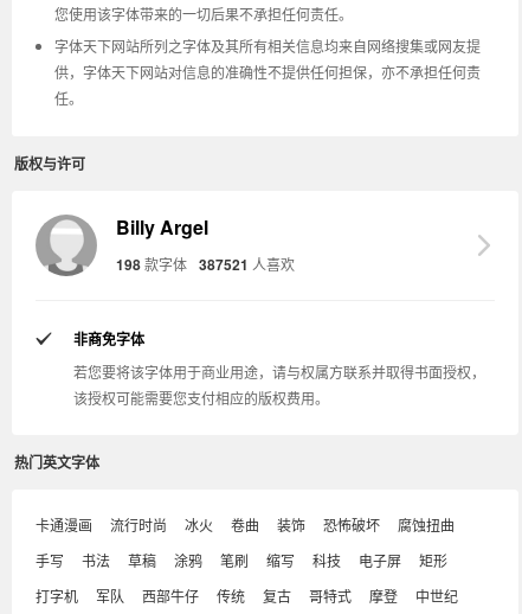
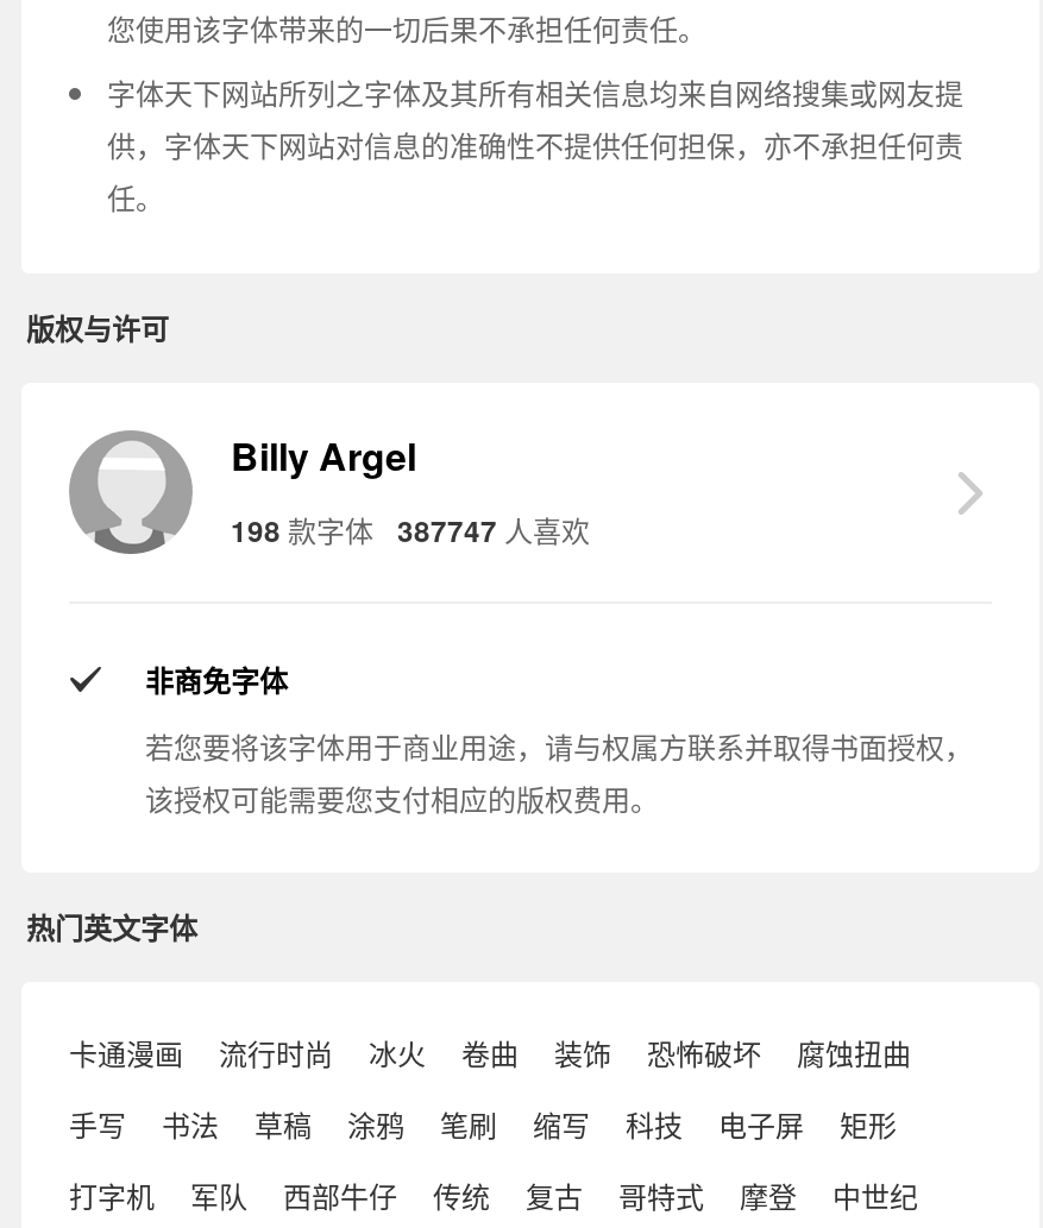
- 198 款字体 387521 人喜欢
+ 198 款字体 387747 人喜欢
